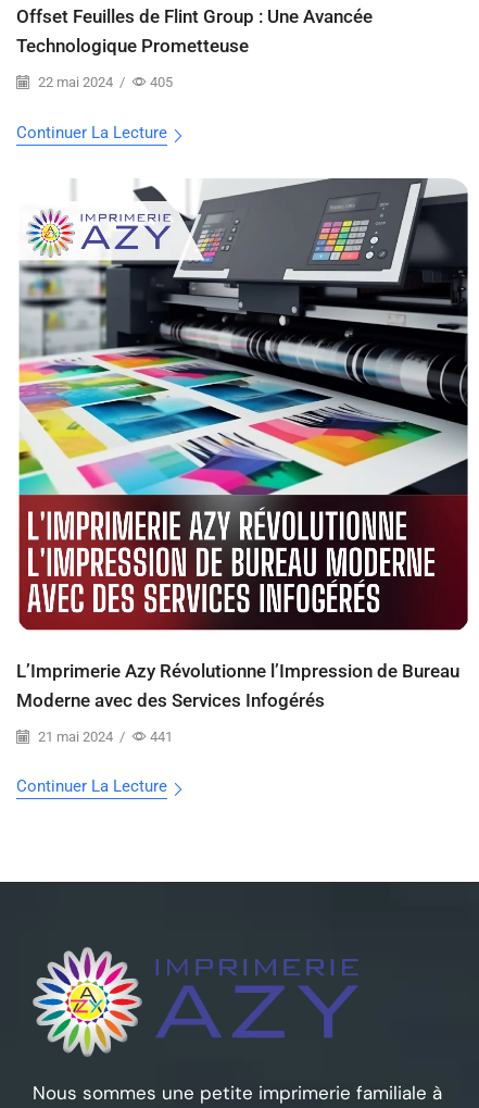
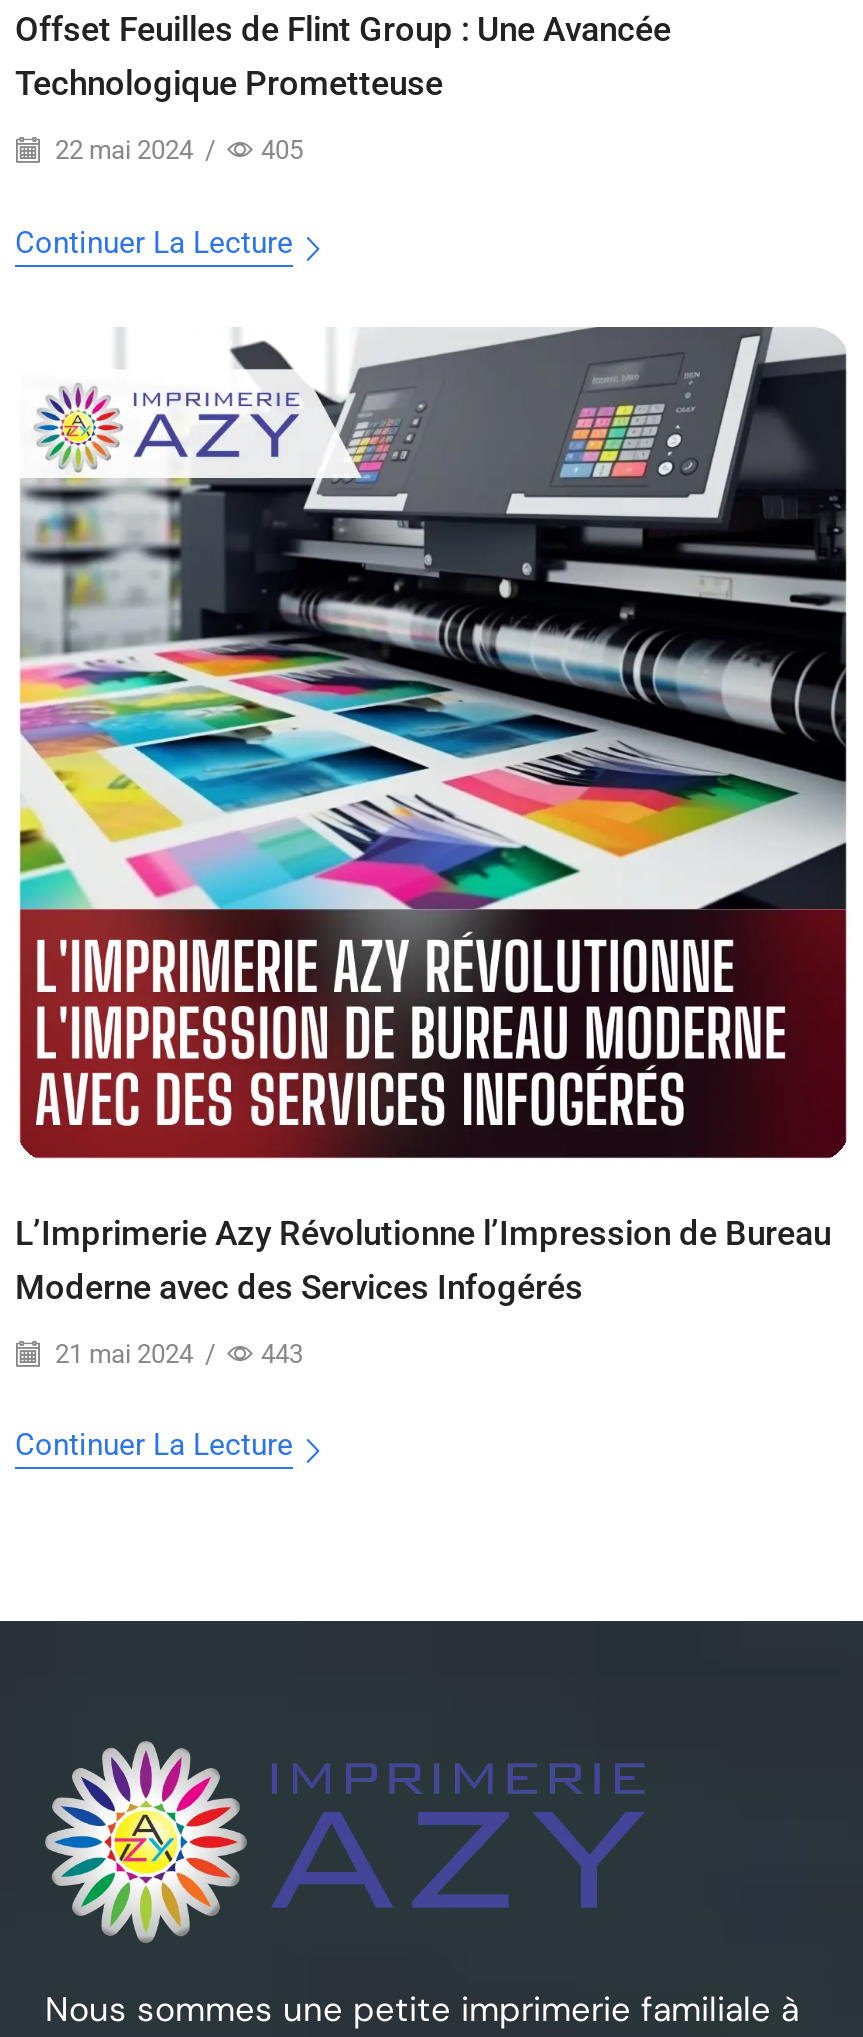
- 21 mai 2024 / 441
+ 21 mai 2024 / 443
